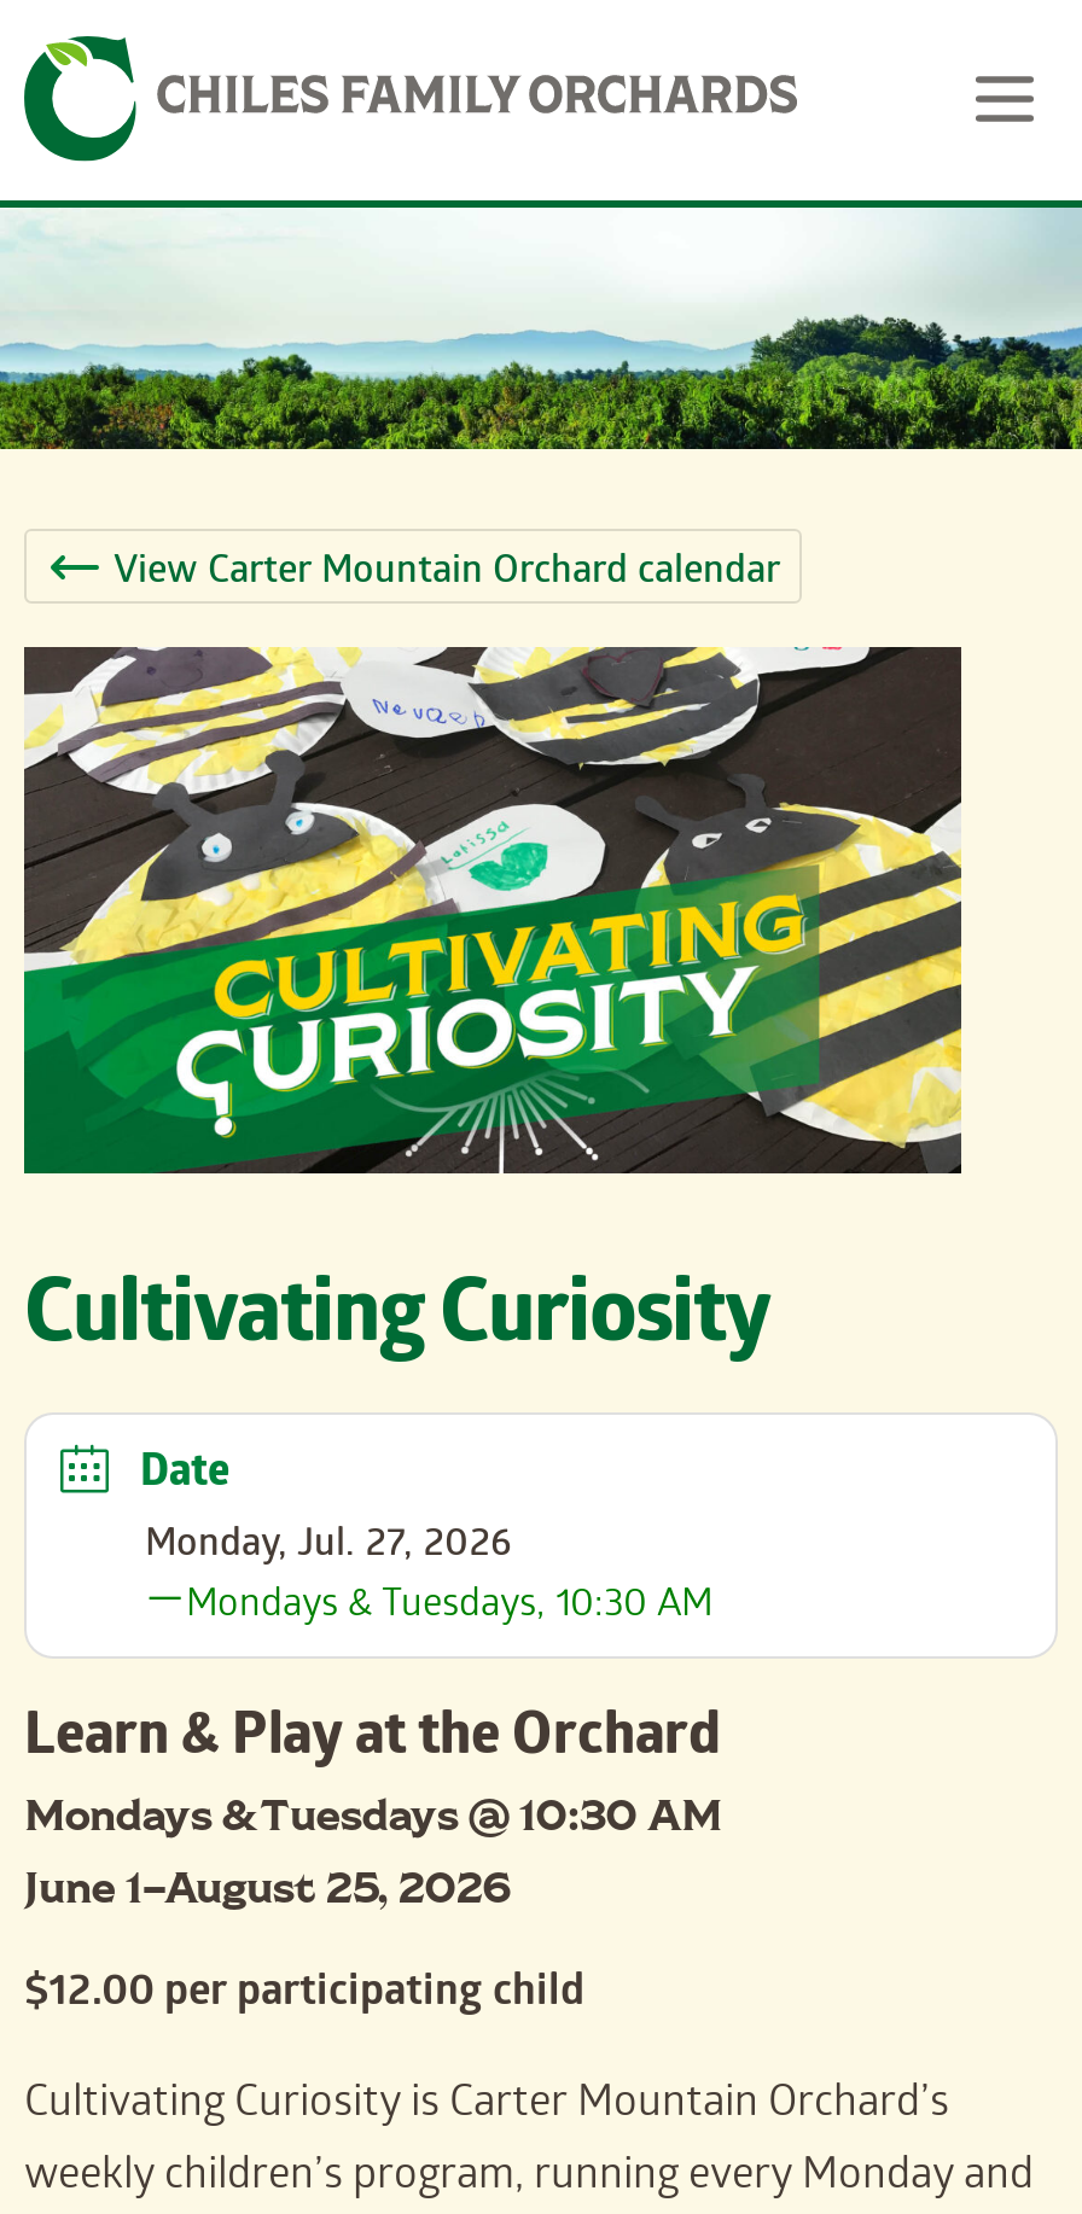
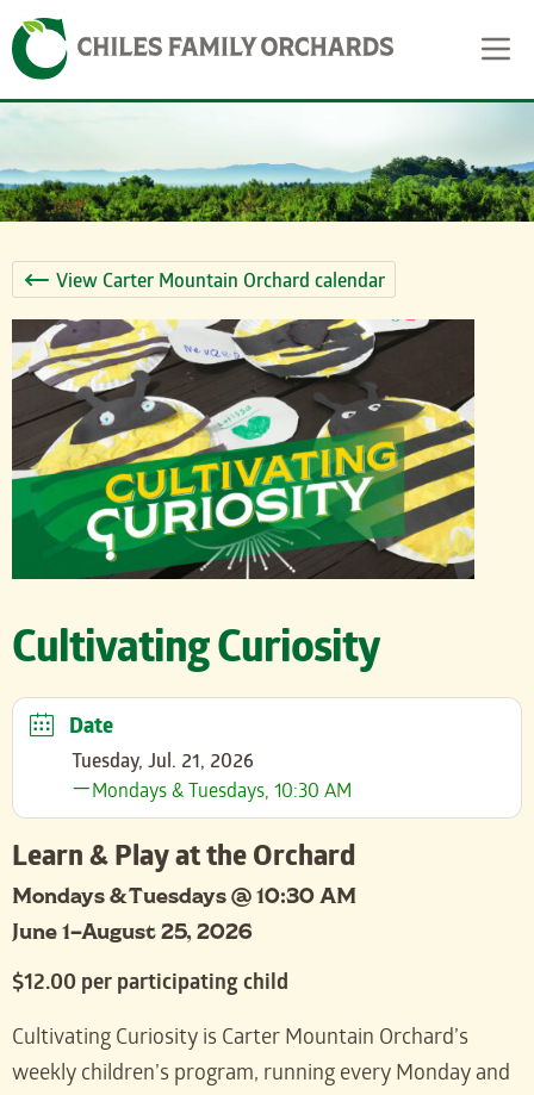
- Monday, Jul. 27, 2026
+ Tuesday, Jul. 21, 2026
